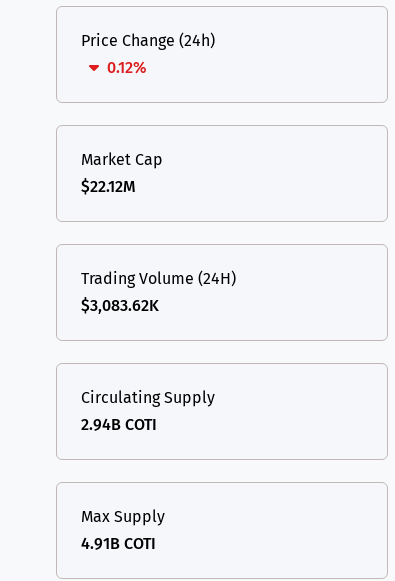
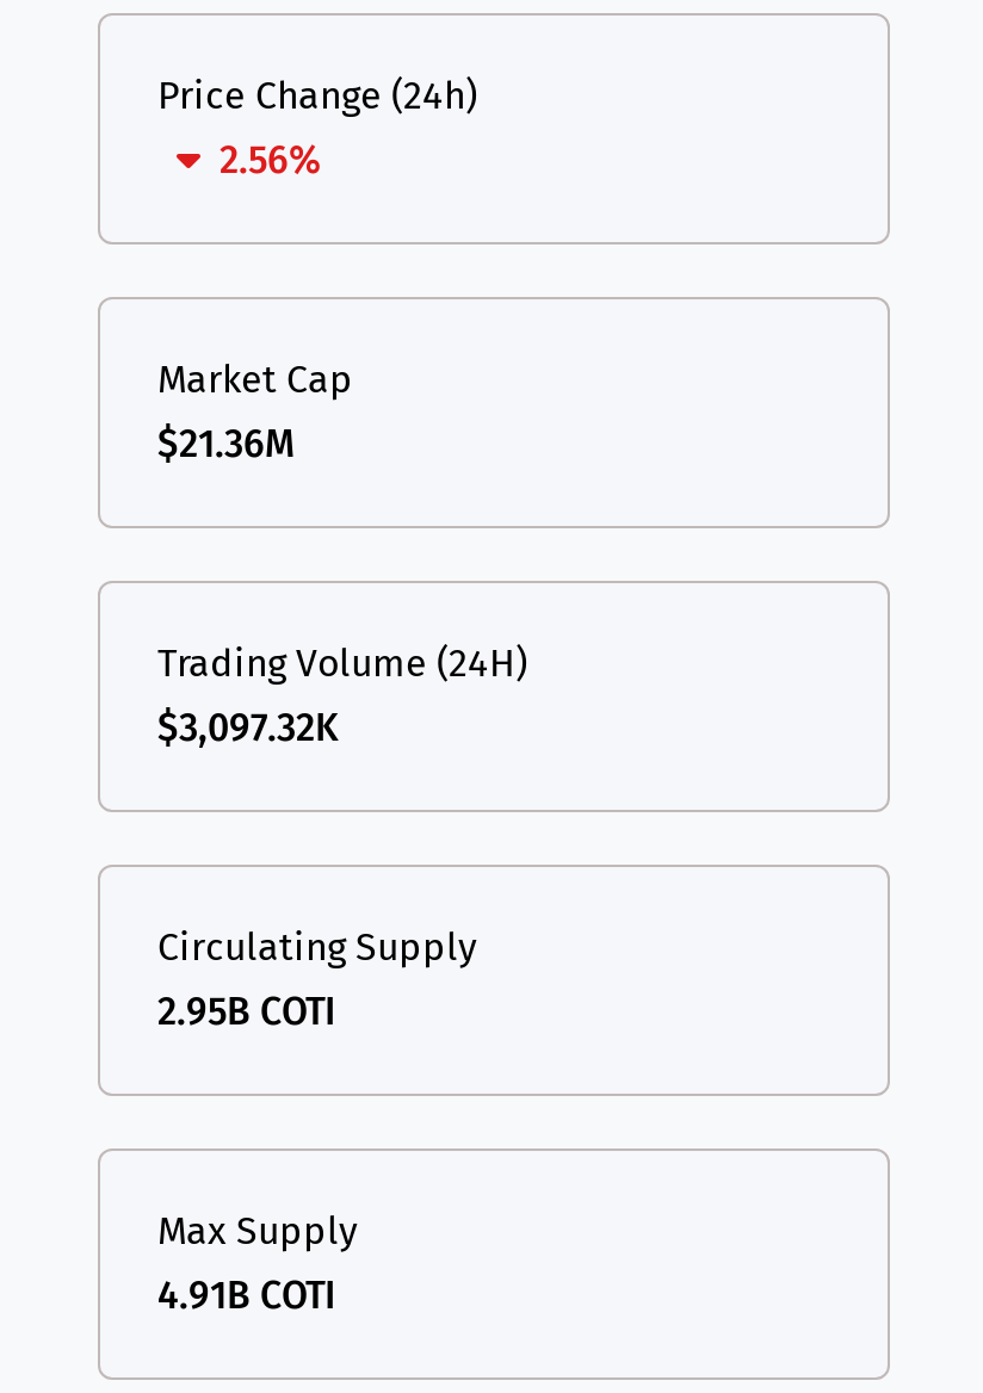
- 0.12%
+ 2.56%

- $22.12M
+ $21.36M

- $3,083.62K
+ $3,097.32K

- 2.94B COTI
+ 2.95B COTI
